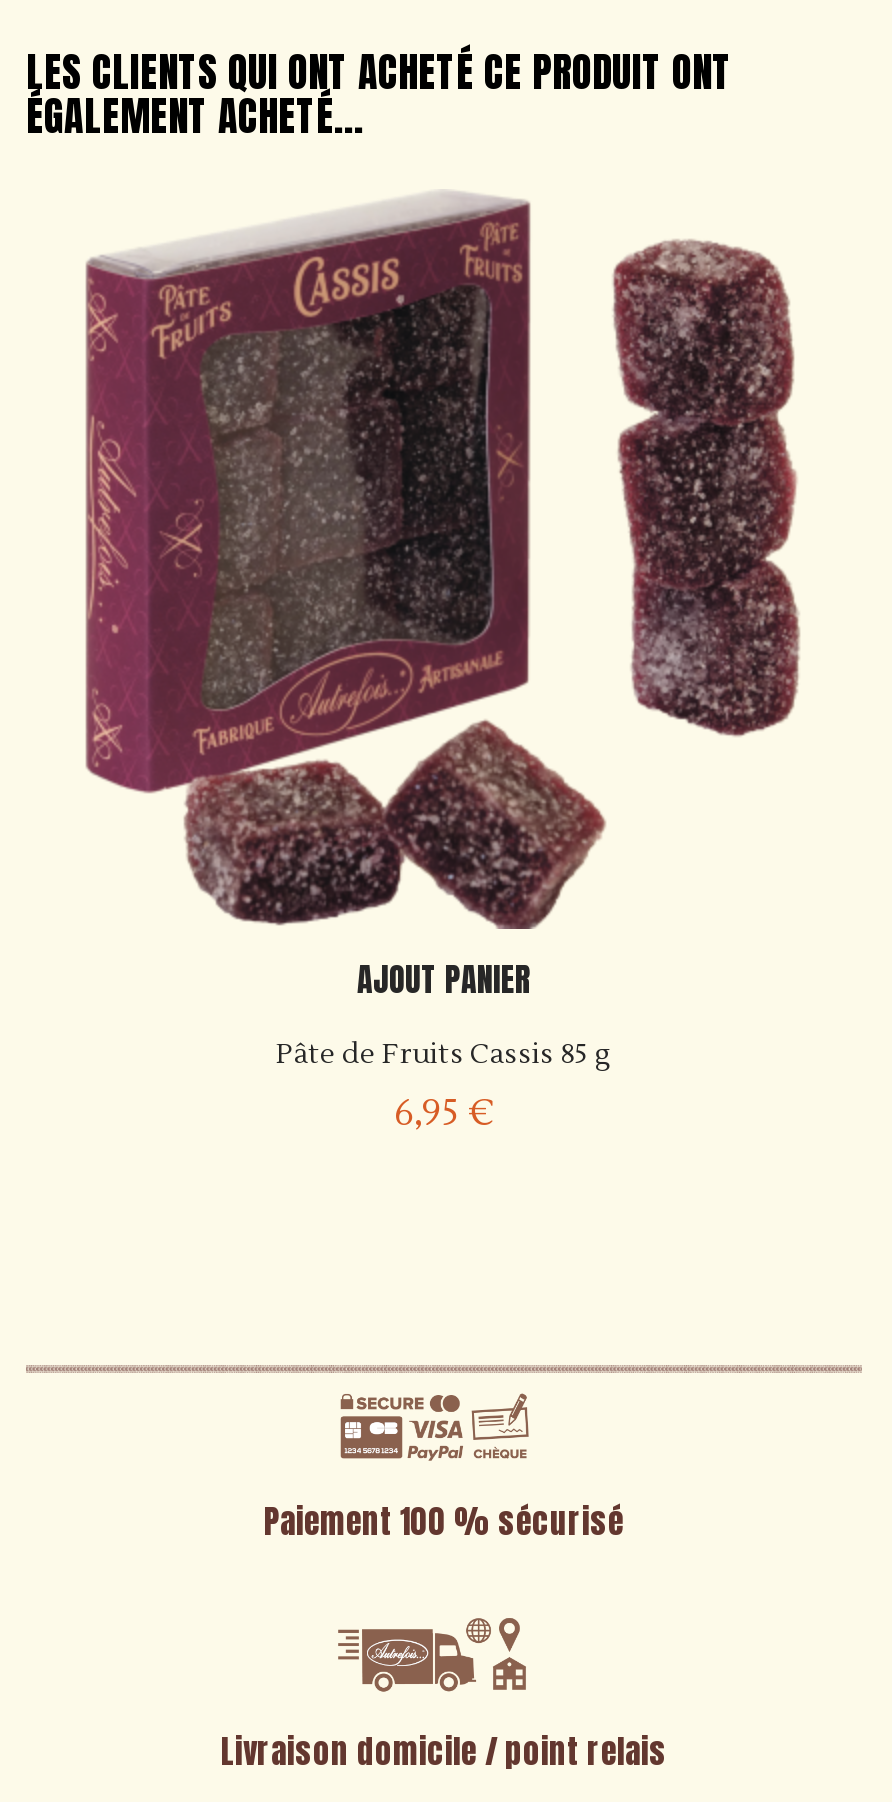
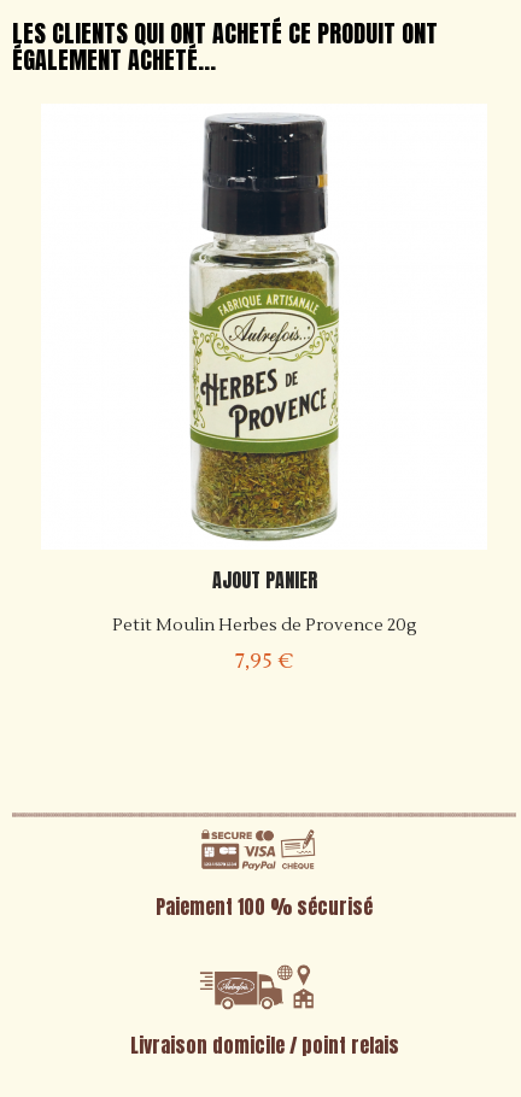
- [image]
+ [image]

- Pâte de Fruits Cassis 85 g
- 6,95 €
+ Petit Moulin Herbes de Provence 20g
+ 7,95 €
